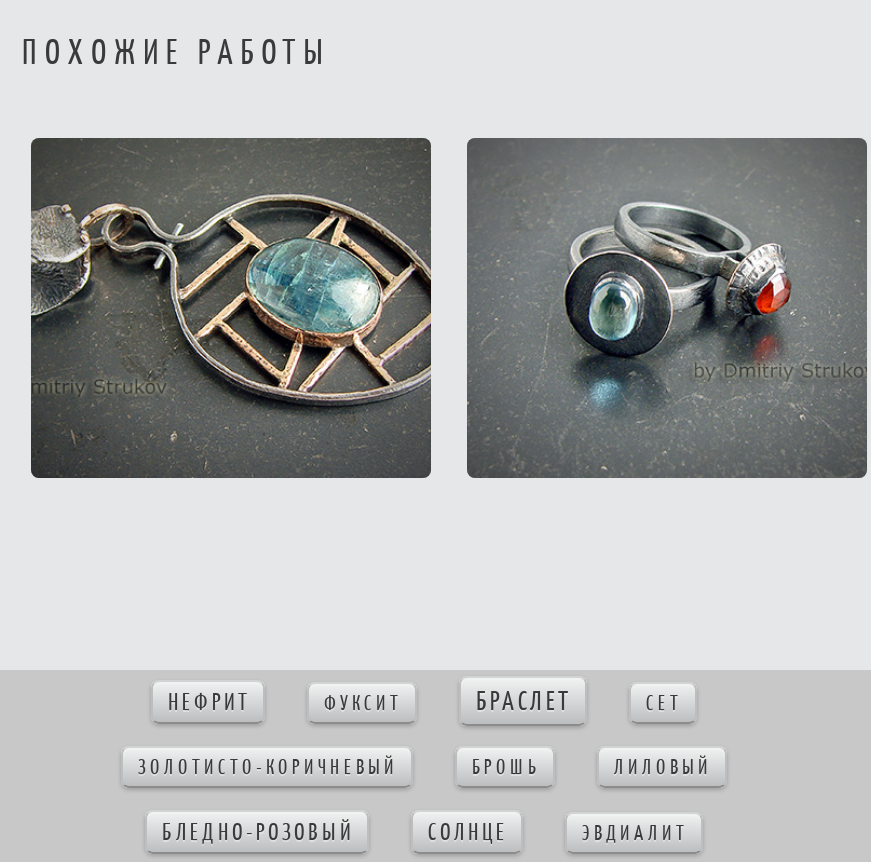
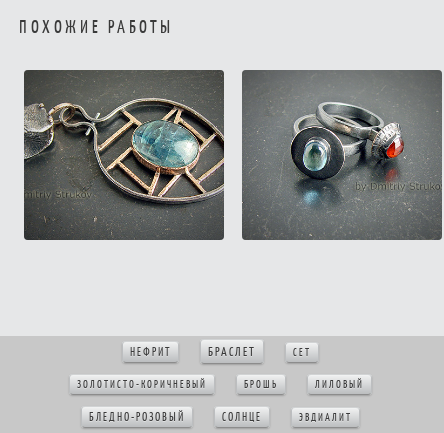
- ФУКСИТ
